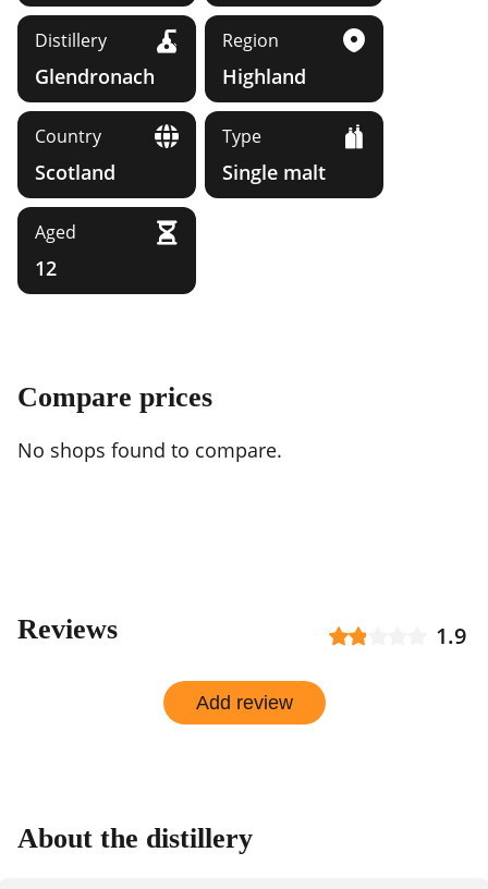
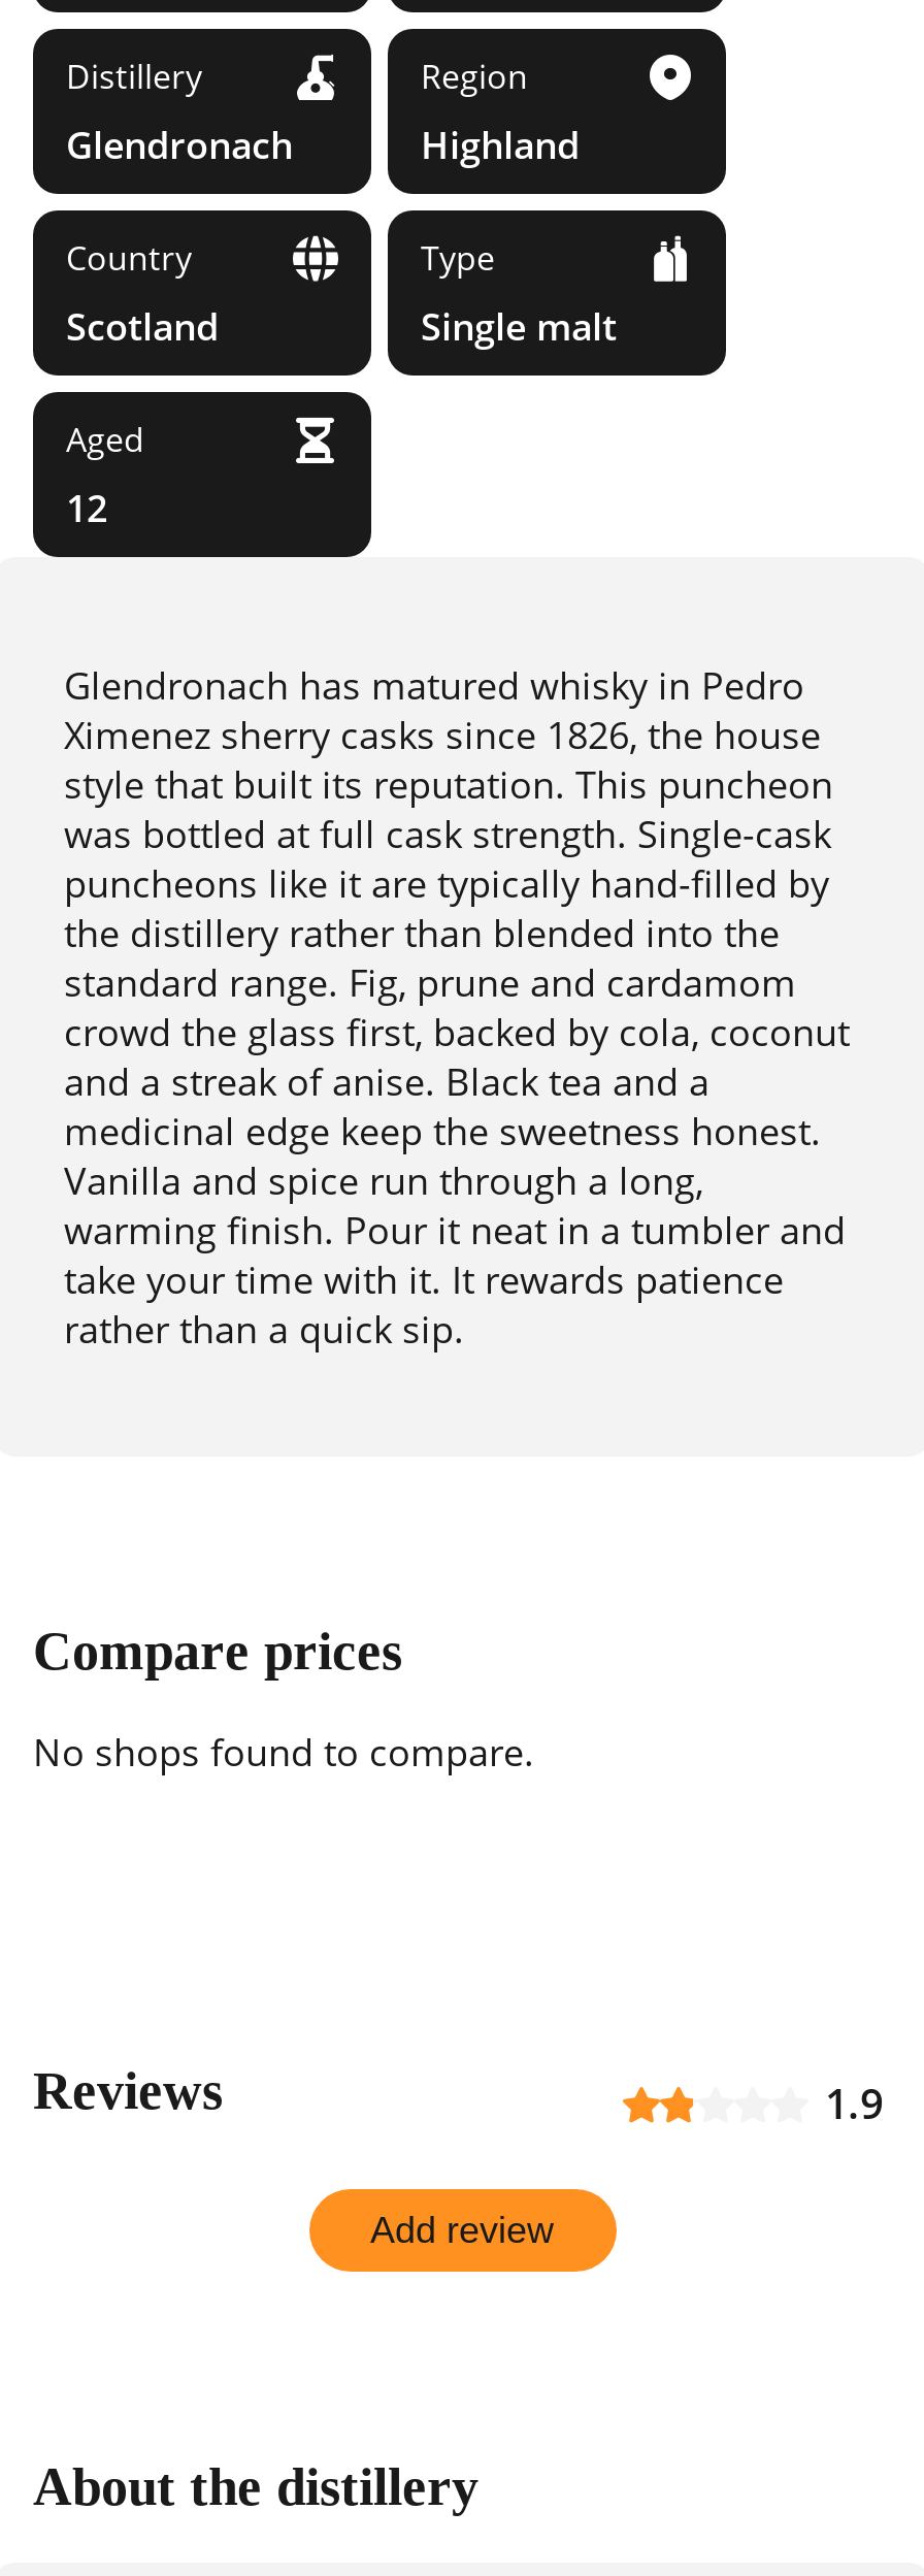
+ Glendronach has matured whisky in Pedro
+ Ximenez sherry casks since 1826, the house
+ style that built its reputation. This puncheon
+ was bottled at full cask strength. Single-cask
+ puncheons like it are typically hand-filled by
+ the distillery rather than blended into the
+ standard range. Fig, prune and cardamom
+ crowd the glass first, backed by cola, coconut
+ and a streak of anise. Black tea and a
+ medicinal edge keep the sweetness honest.
+ Vanilla and spice run through a long,
+ warming finish. Pour it neat in a tumbler and
+ take your time with it. It rewards patience
+ rather than a quick sip.
